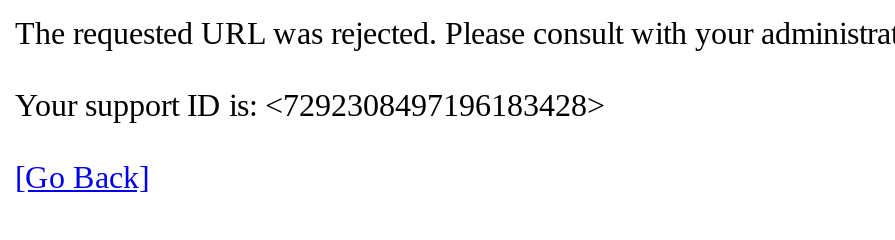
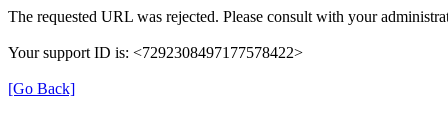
- Your support ID is: <7292308497196183428>
+ Your support ID is: <7292308497177578422>
